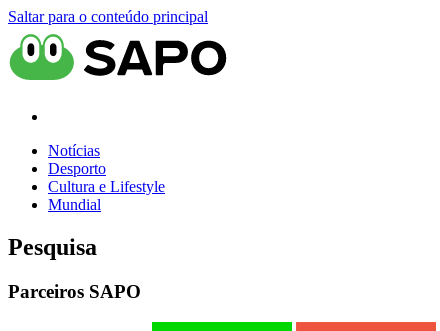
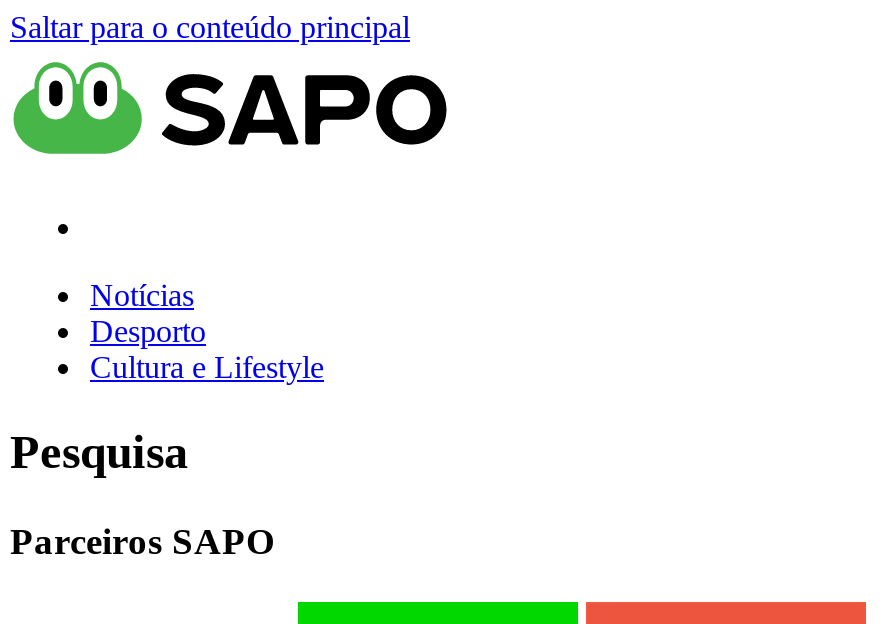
- Mundial
